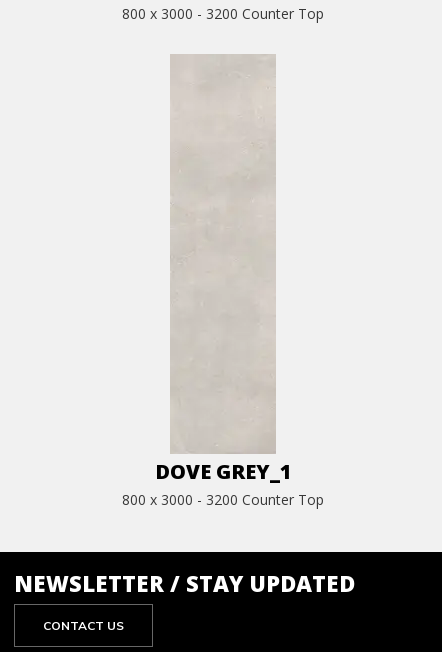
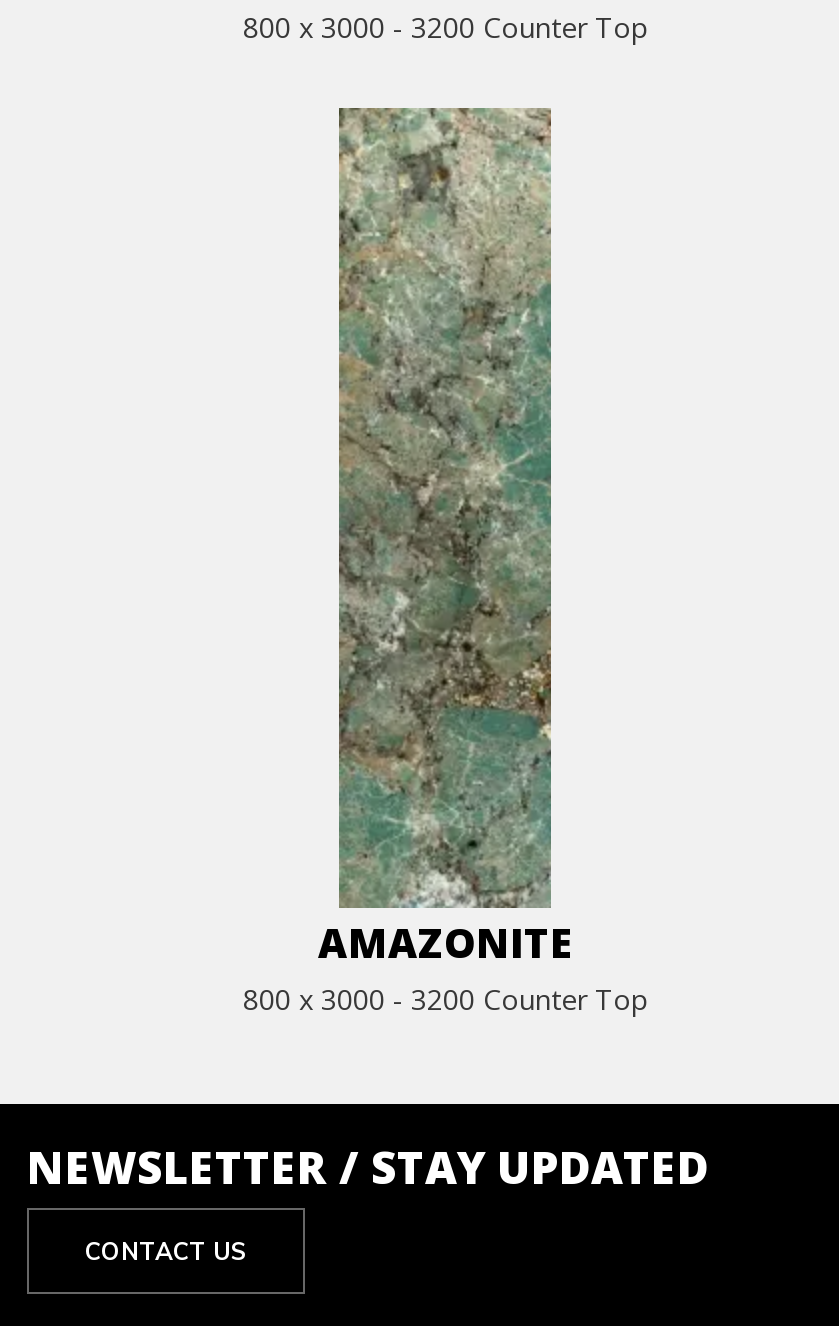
+ [image]

- DOVE GREY_1
+ AMAZONITE
